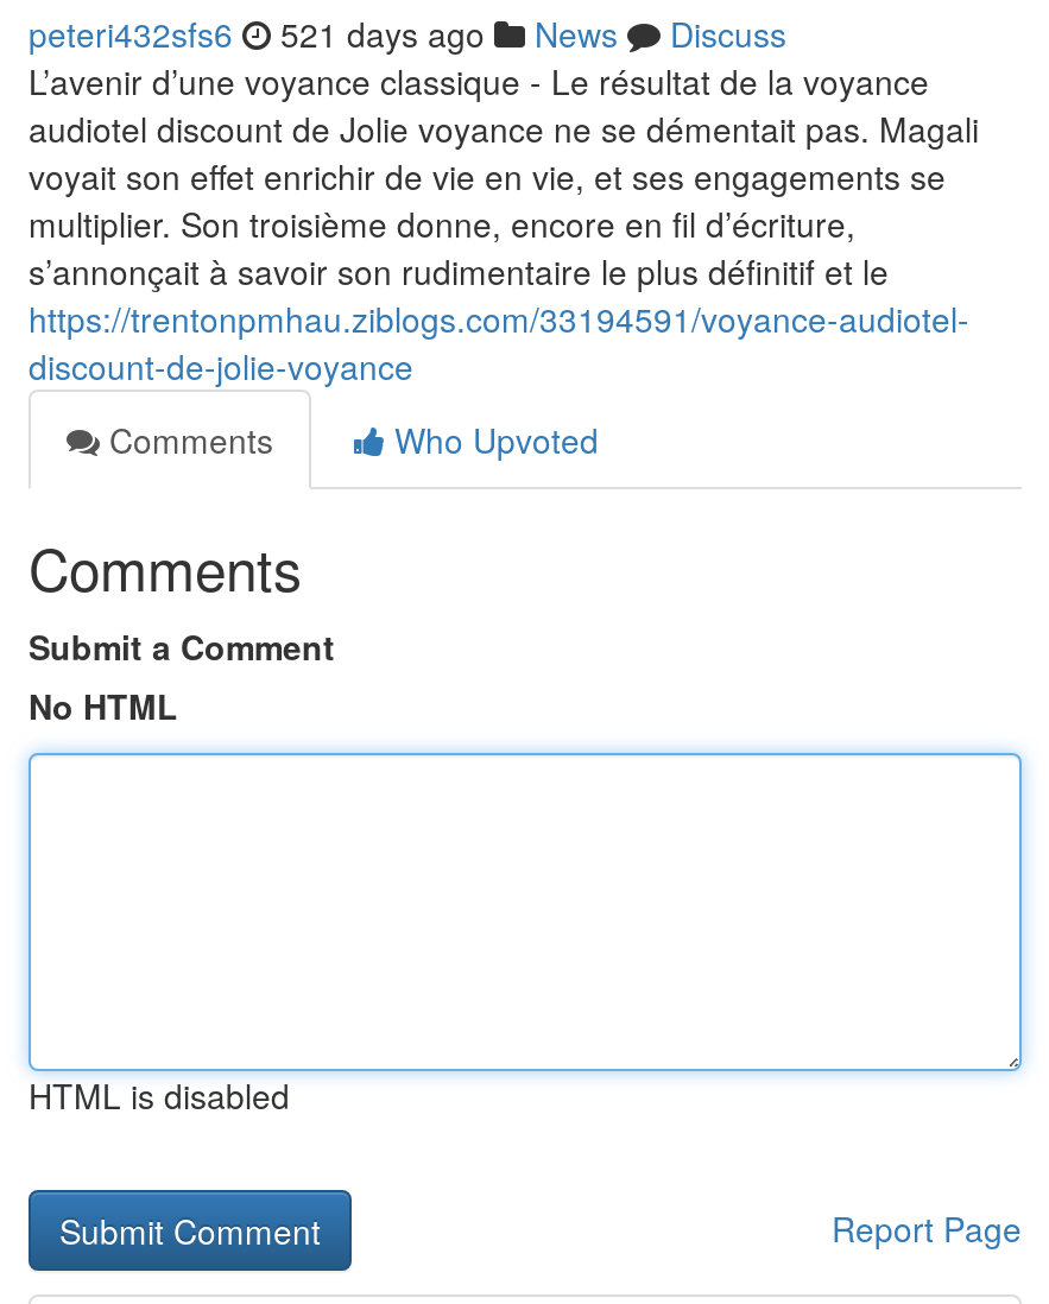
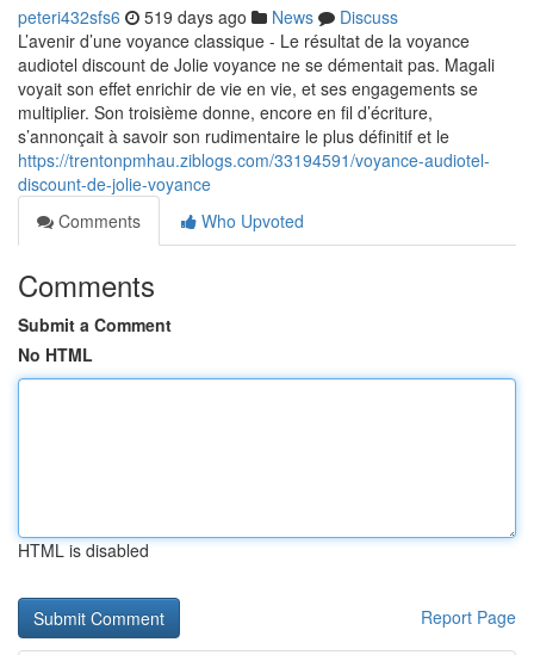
- peteri432sfs6 521 days ago News Discuss
+ peteri432sfs6 519 days ago News Discuss
